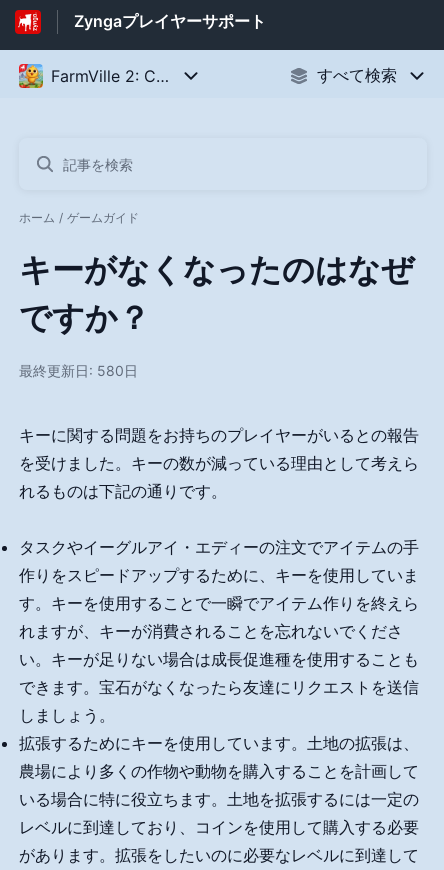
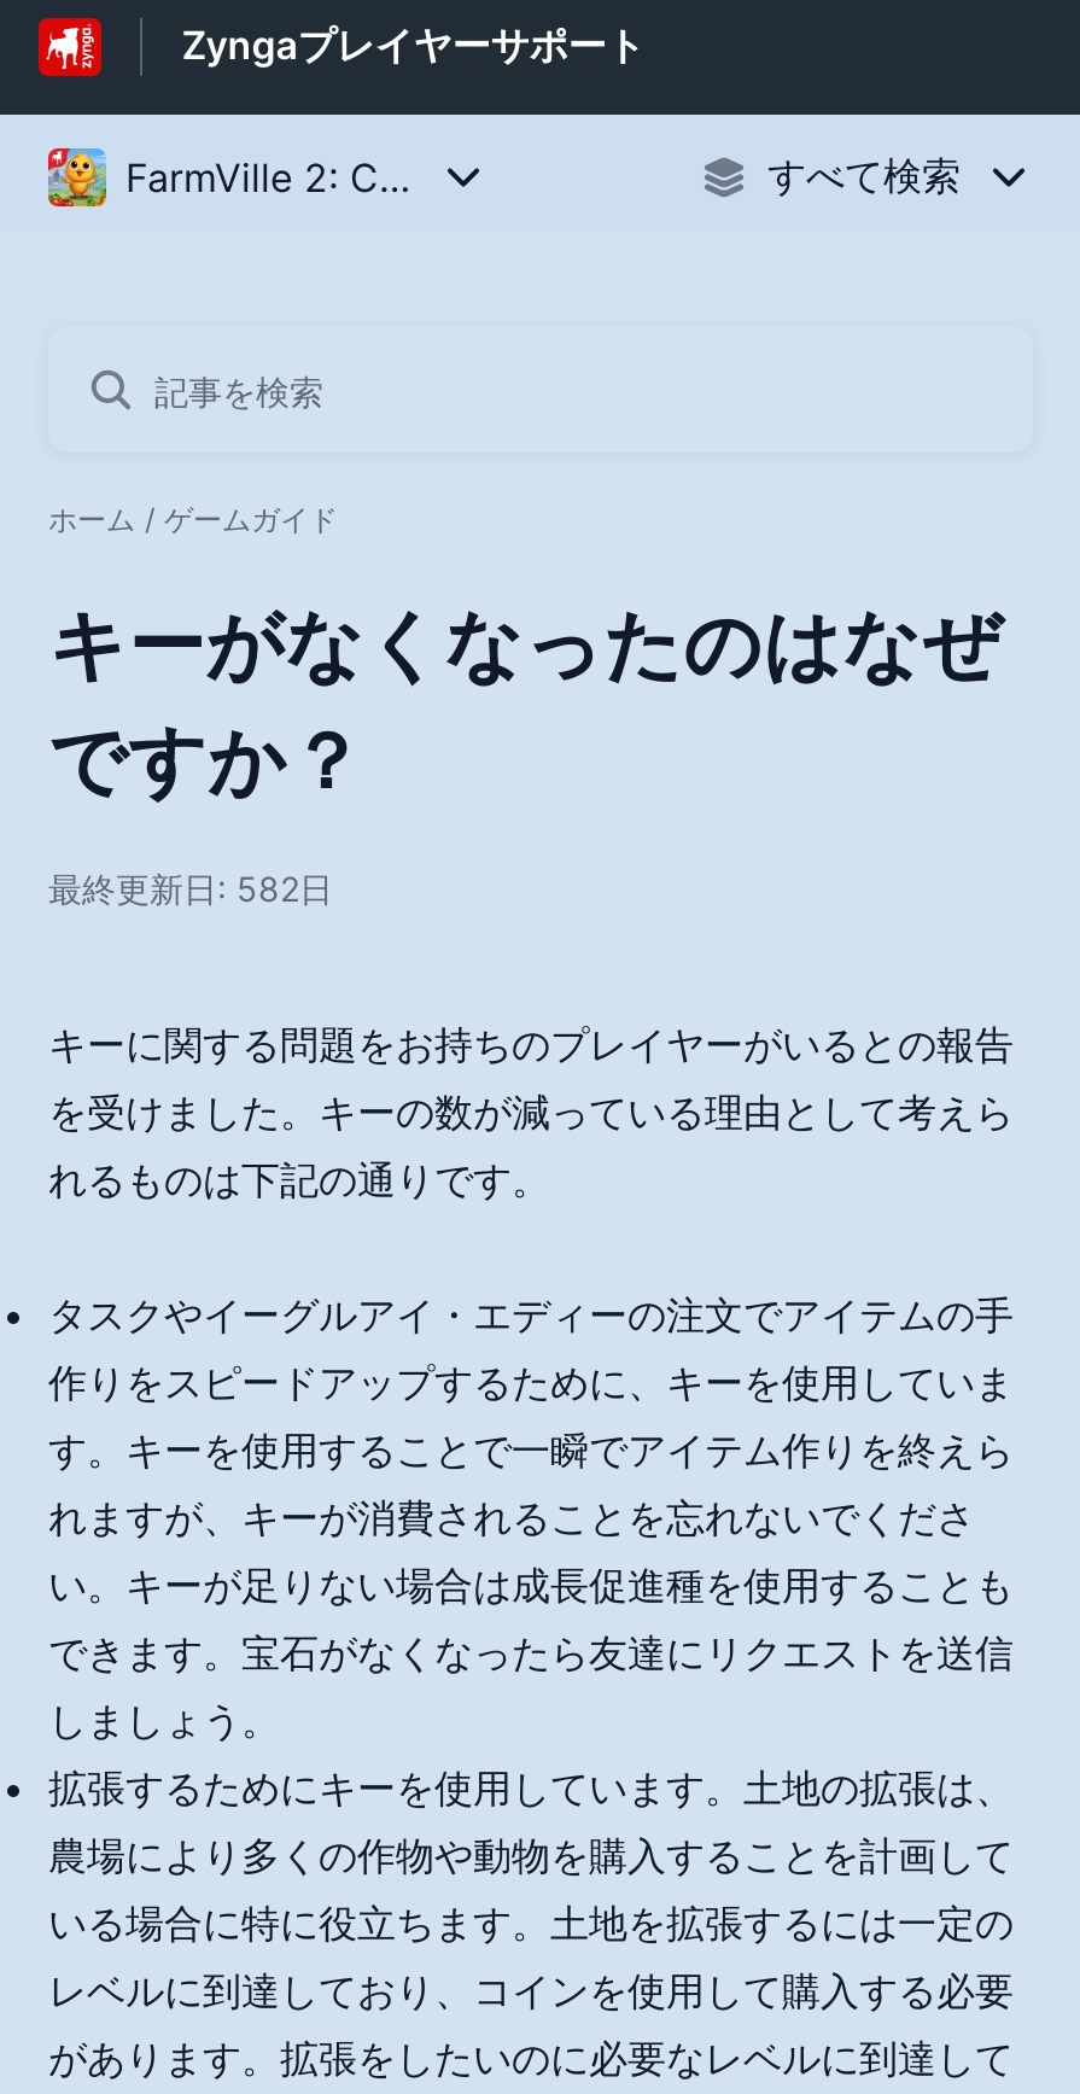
- 最終更新日: 580日
+ 最終更新日: 582日
